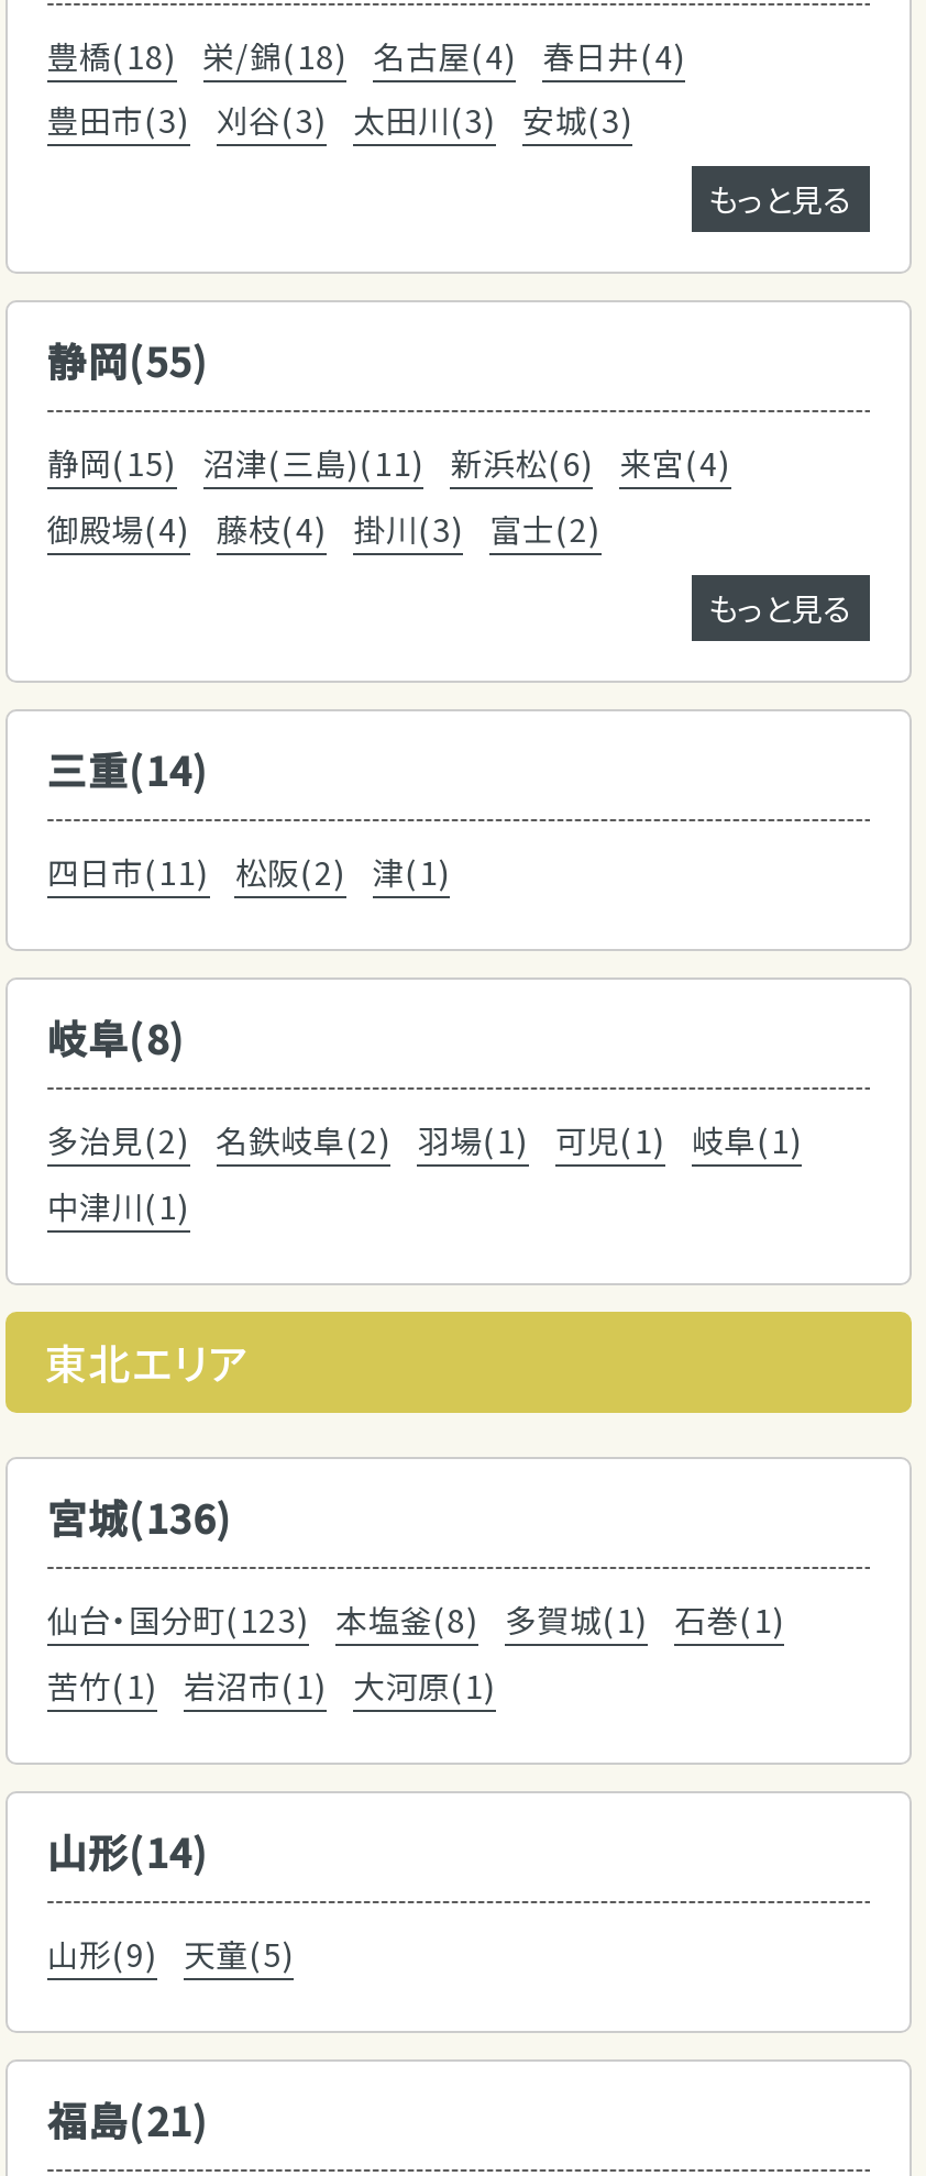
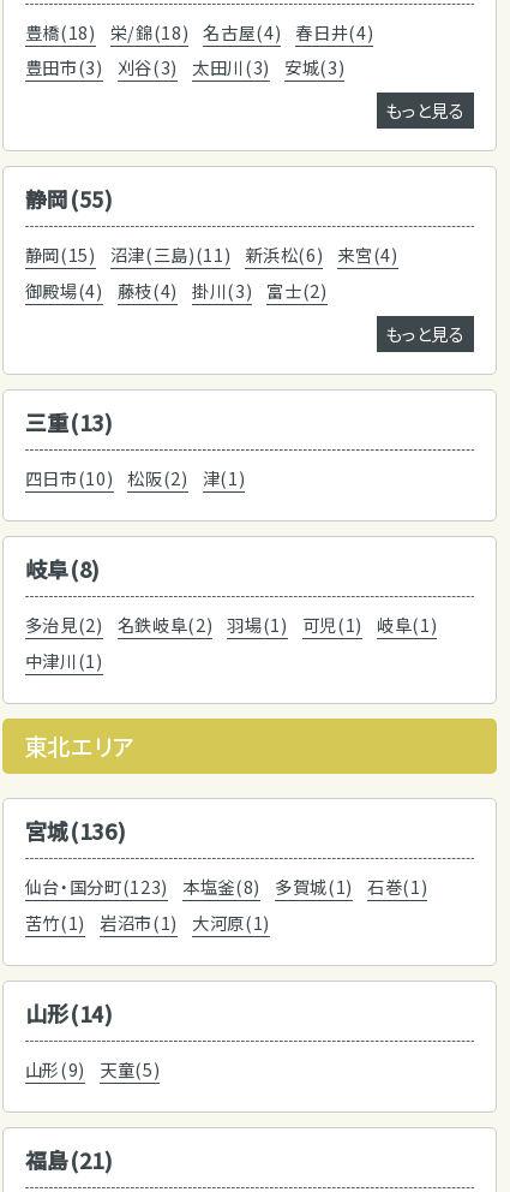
- 三重(14)
+ 三重(13)

- 四日市(11) 松阪(2) 津(1)
+ 四日市(10) 松阪(2) 津(1)
